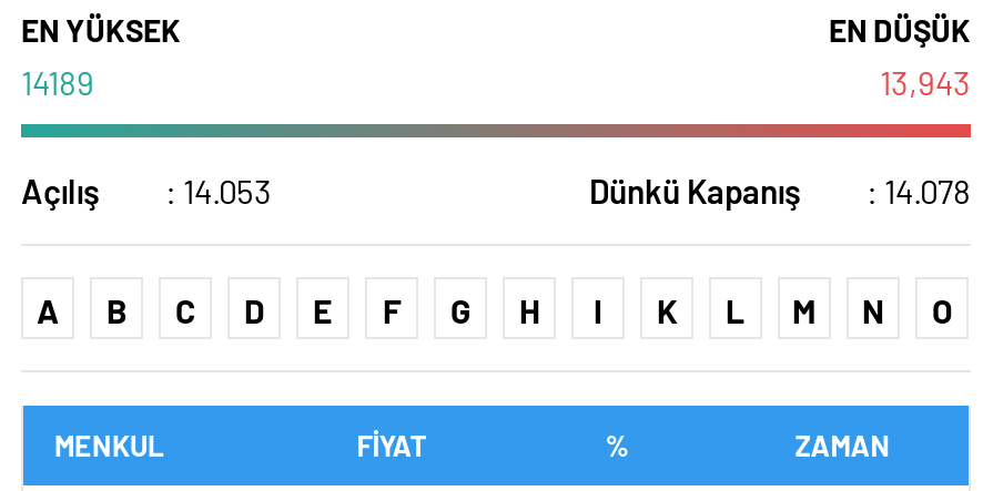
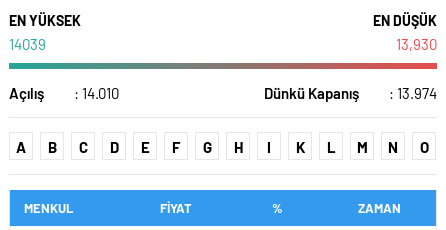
- 14189
+ 14039

- 13,943
+ 13,930

- Açılış : 14.053
+ Açılış : 14.010

- Dünkü Kapanış : 14.078
+ Dünkü Kapanış : 13.974
